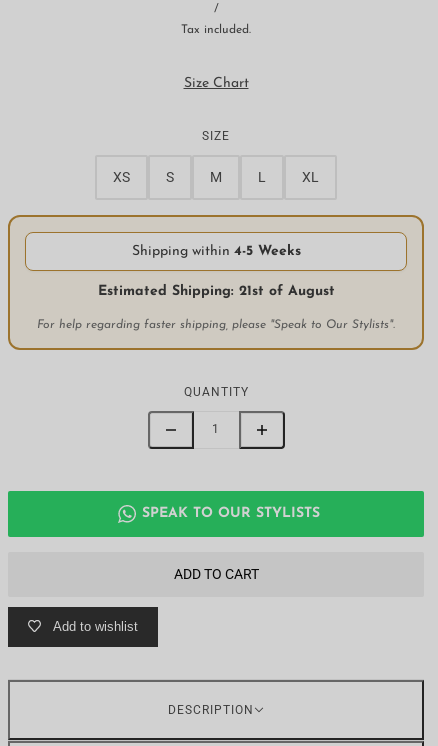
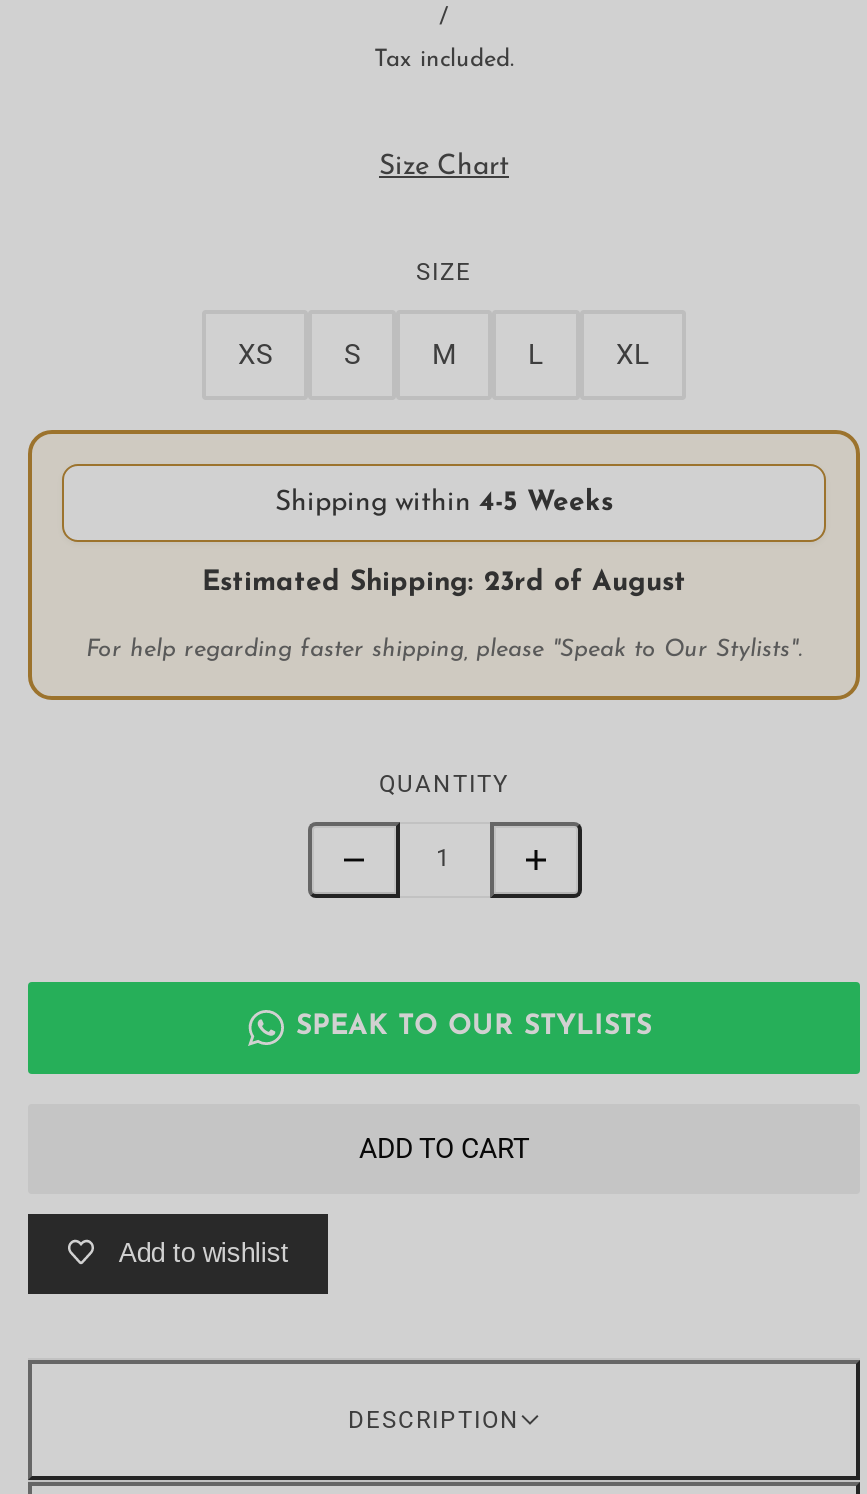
- Estimated Shipping: 21st of August
+ Estimated Shipping: 23rd of August
